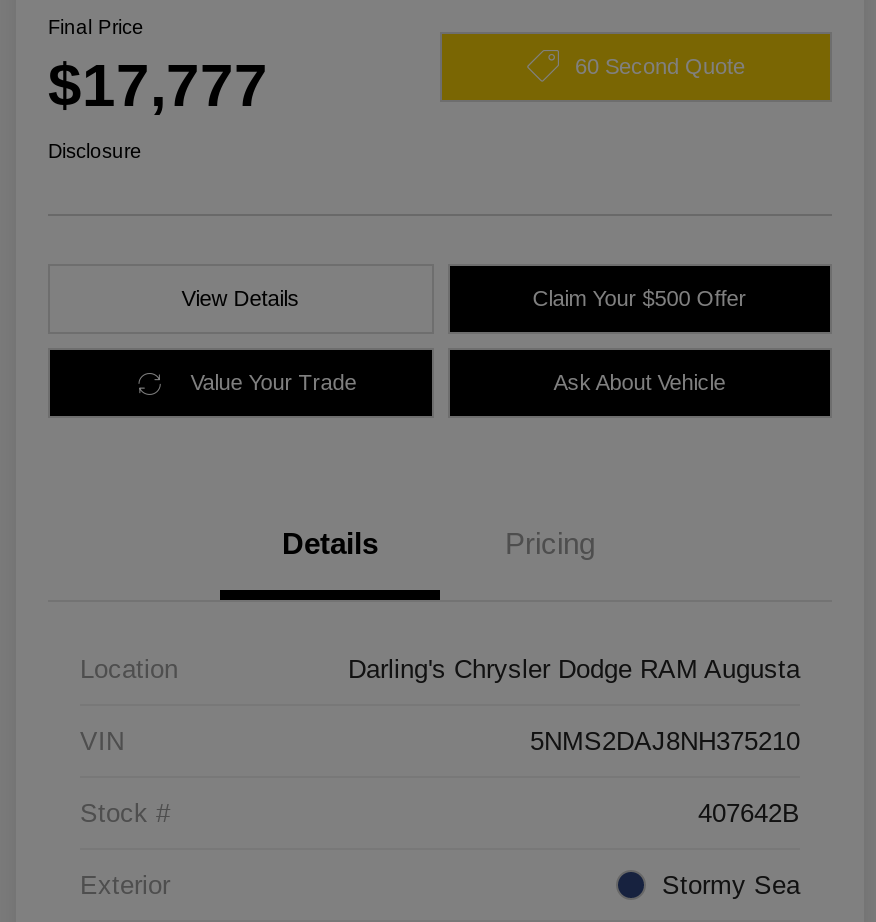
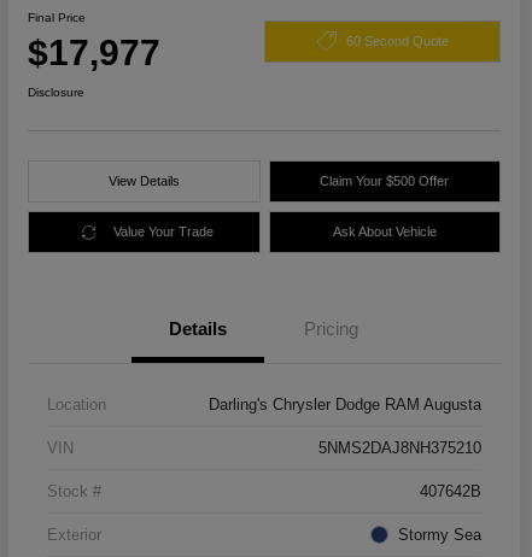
- $17,777
+ $17,977
